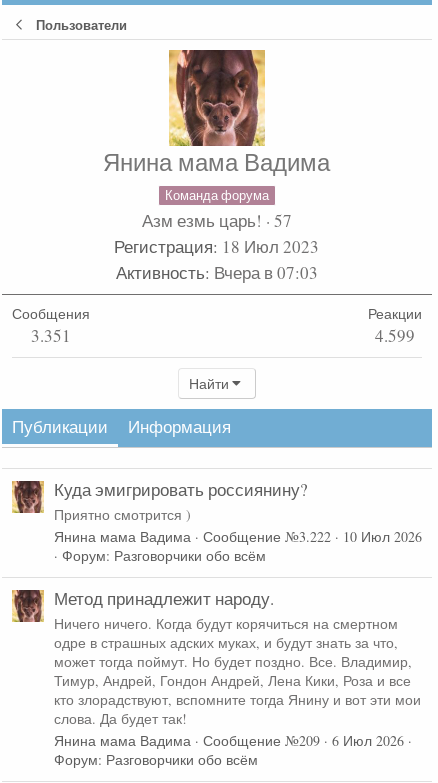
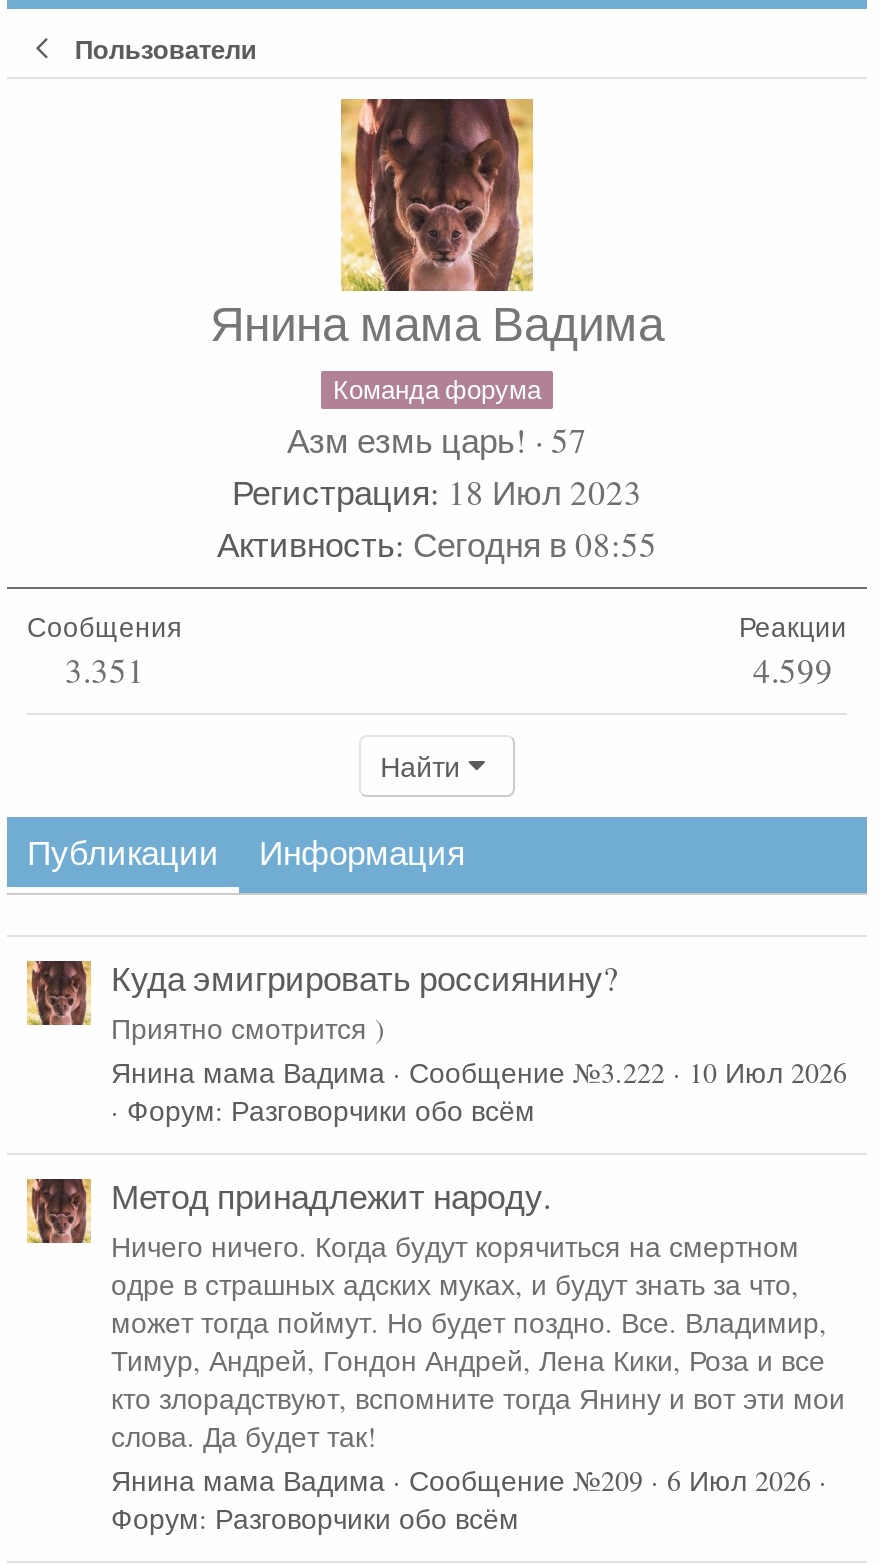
- Активность Вчера в 07:03
+ Активность Сегодня в 08:55
